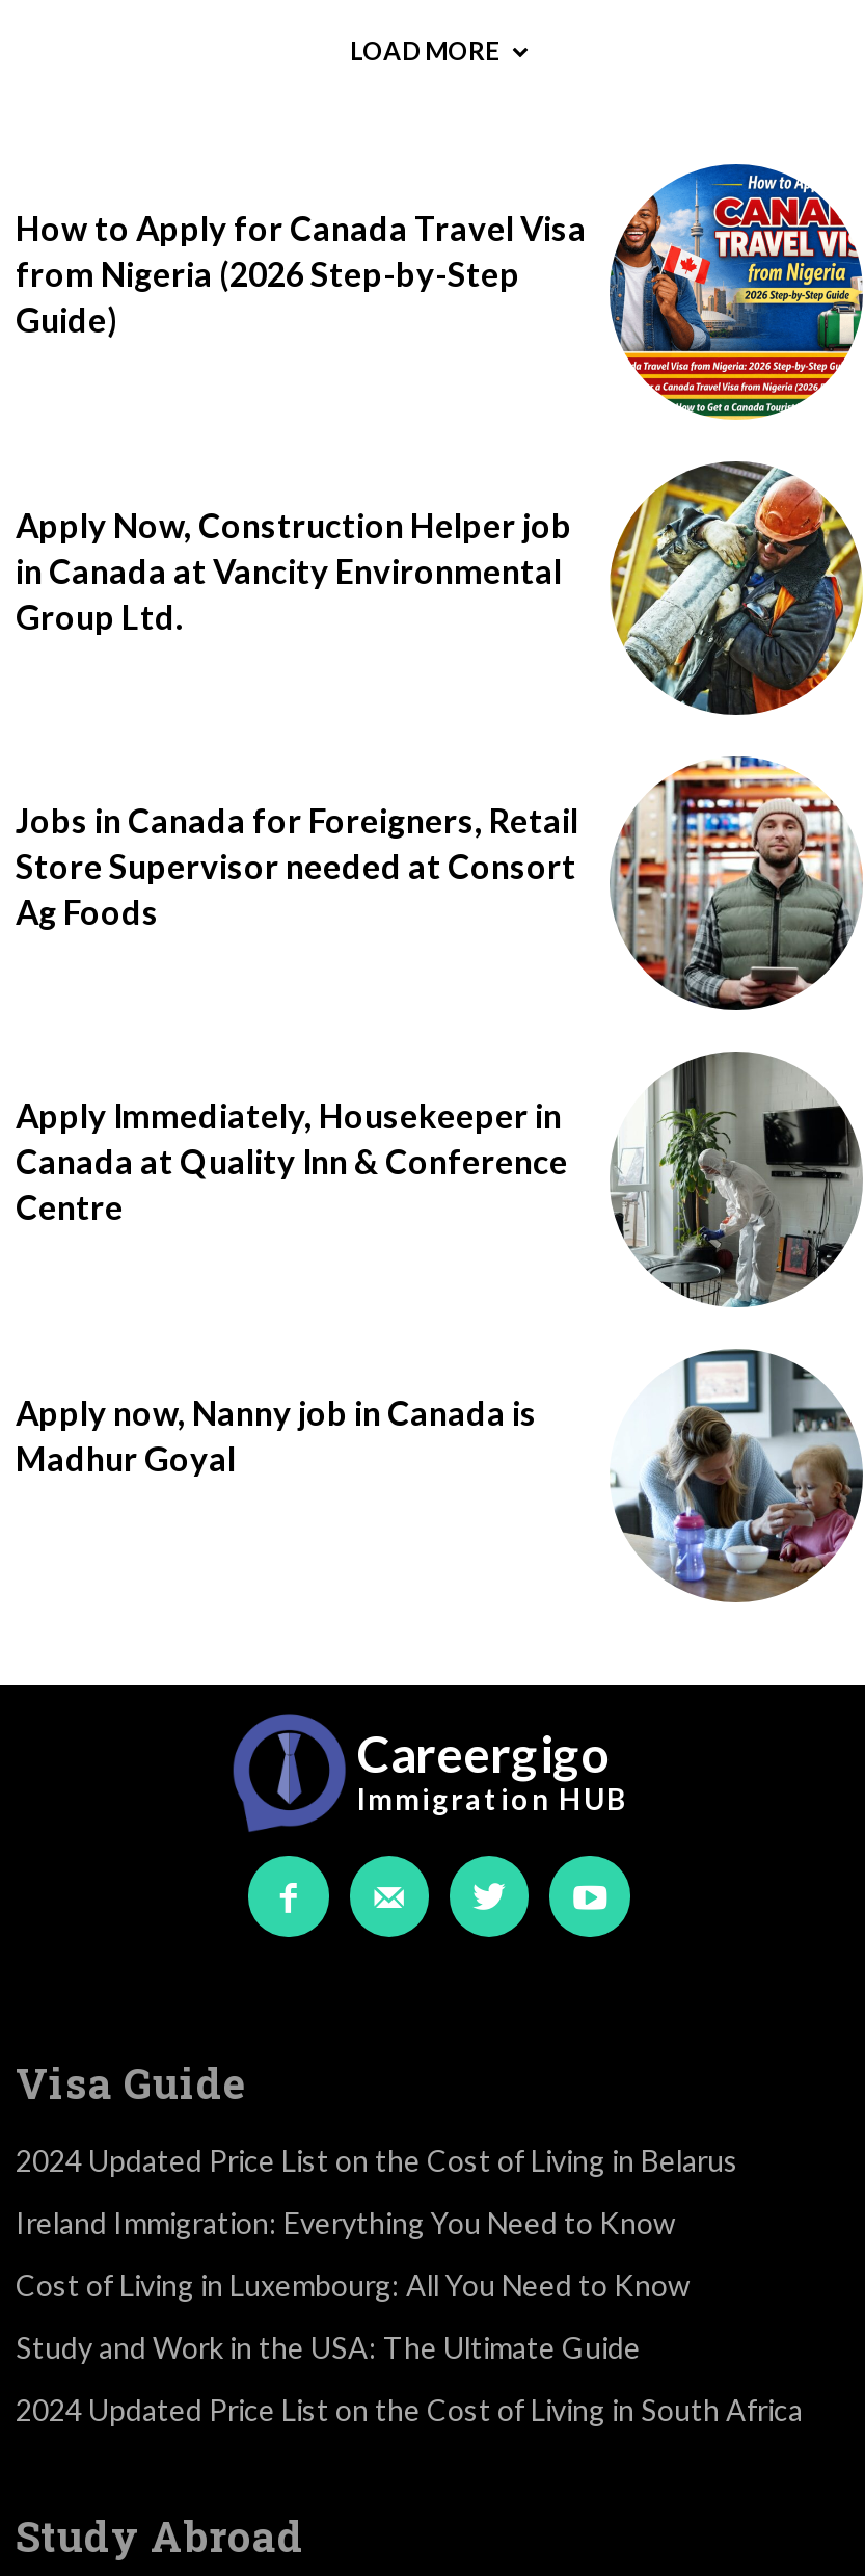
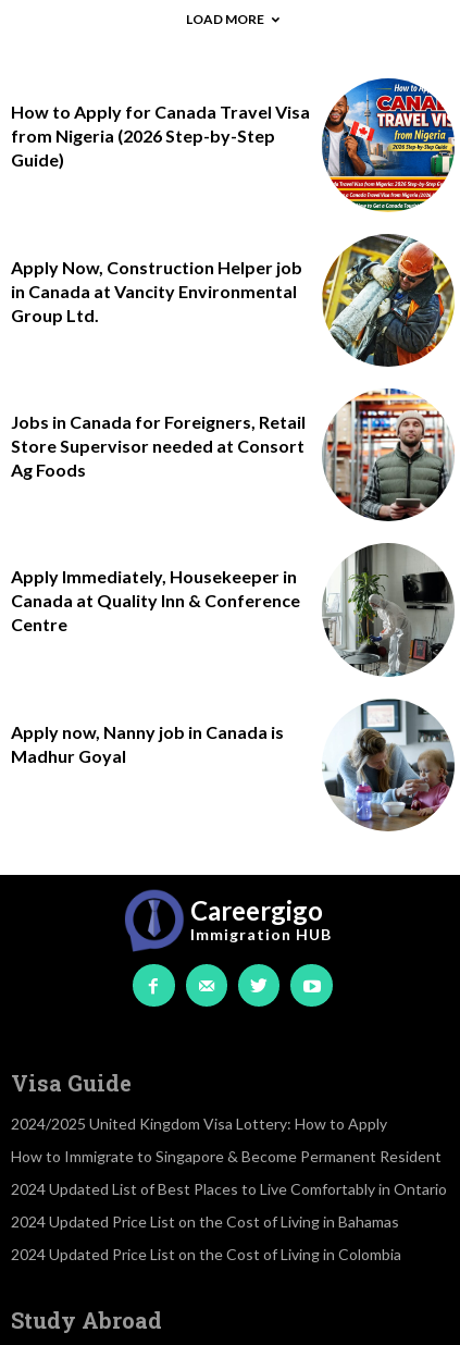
- 2024 Updated Price List on the Cost of Living in Belarus
+ 2024/2025 United Kingdom Visa Lottery: How to Apply

- Ireland Immigration: Everything You Need to Know
+ How to Immigrate to Singapore & Become Permanent Resident

- Cost of Living in Luxembourg: All You Need to Know
+ 2024 Updated List of Best Places to Live Comfortably in Ontario

- Study and Work in the USA: The Ultimate Guide
+ 2024 Updated Price List on the Cost of Living in Bahamas

- 2024 Updated Price List on the Cost of Living in South Africa
+ 2024 Updated Price List on the Cost of Living in Colombia
